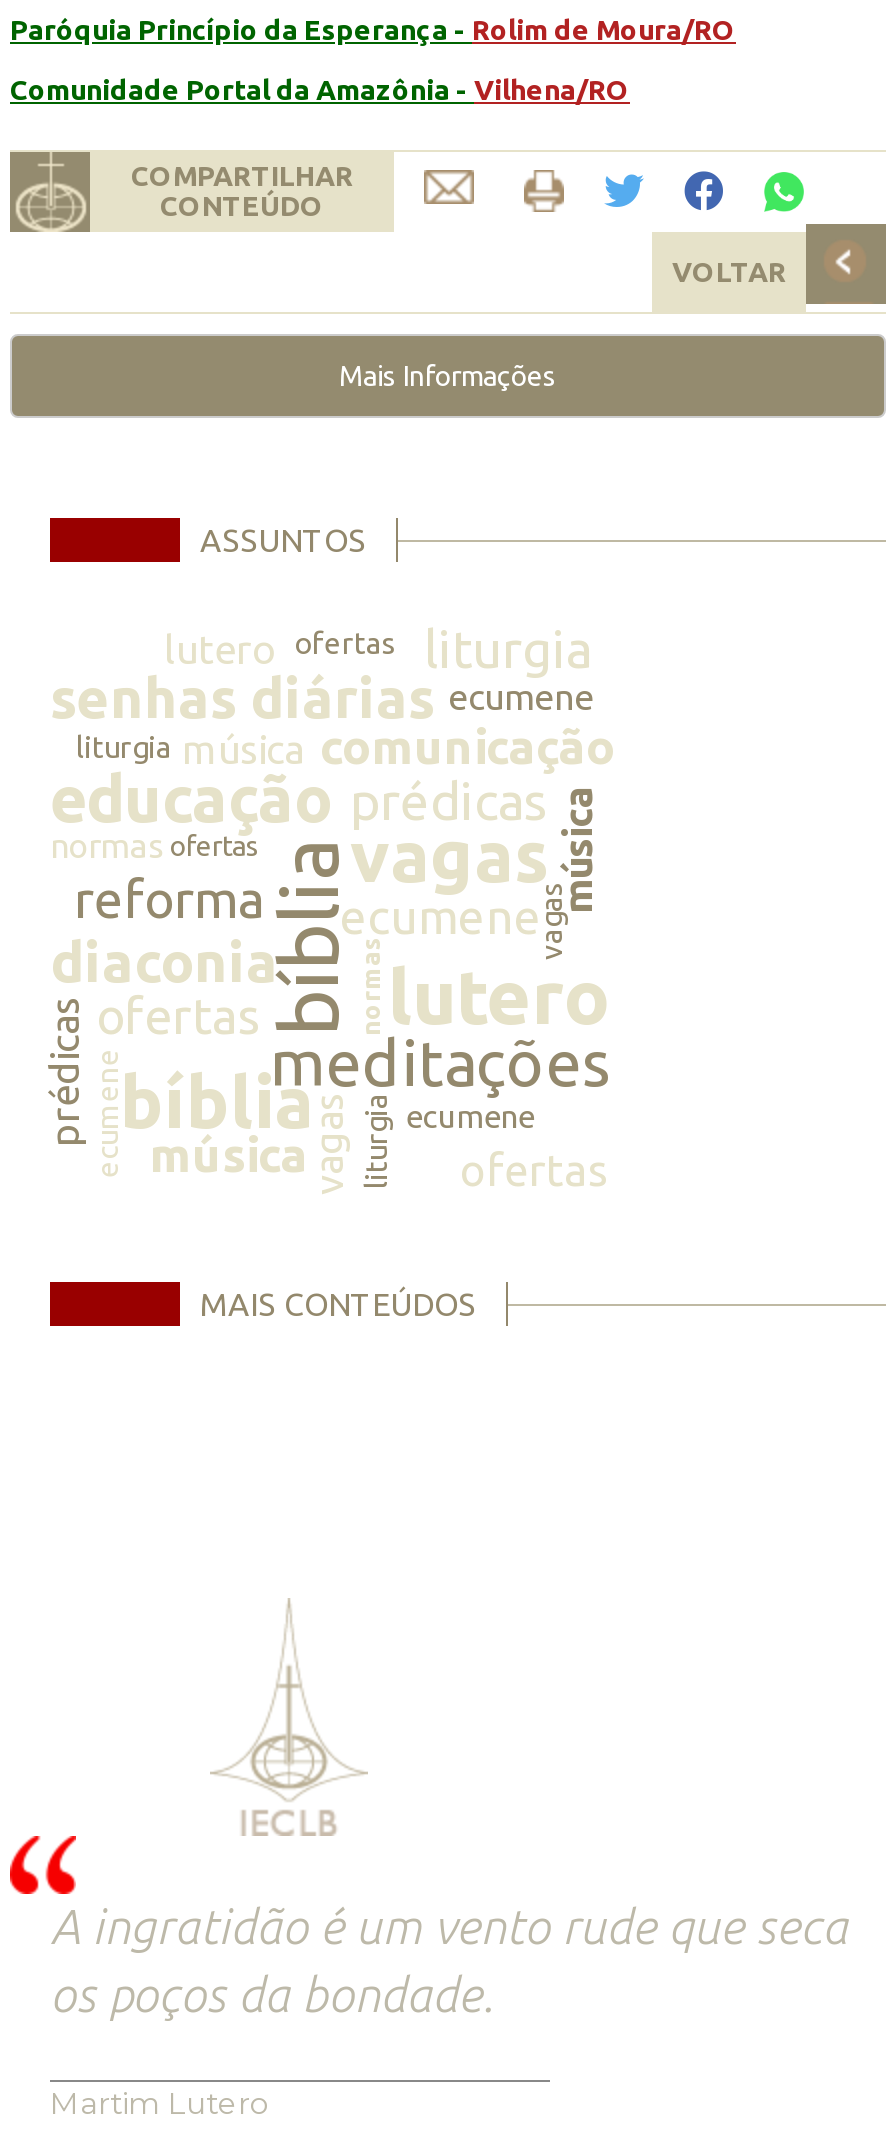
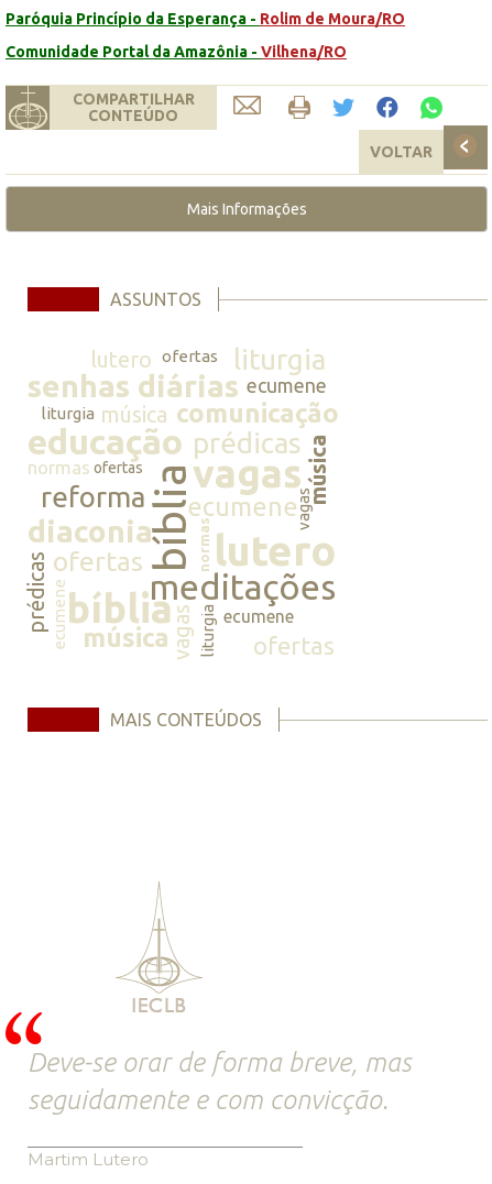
- A ingratidão é um vento rude que seca
- os poços da bondade.
+ Deve-se orar de forma breve, mas
+ seguidamente e com convicção.
